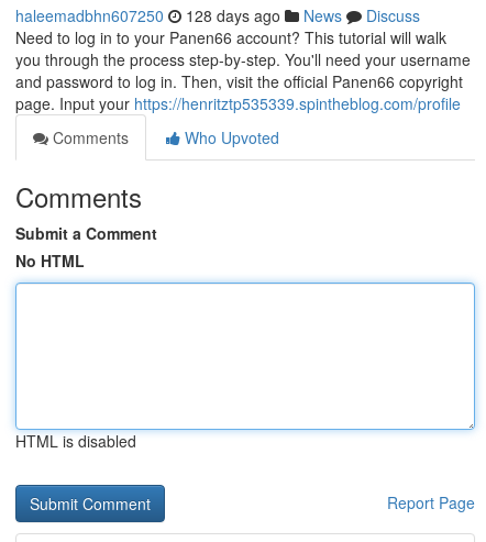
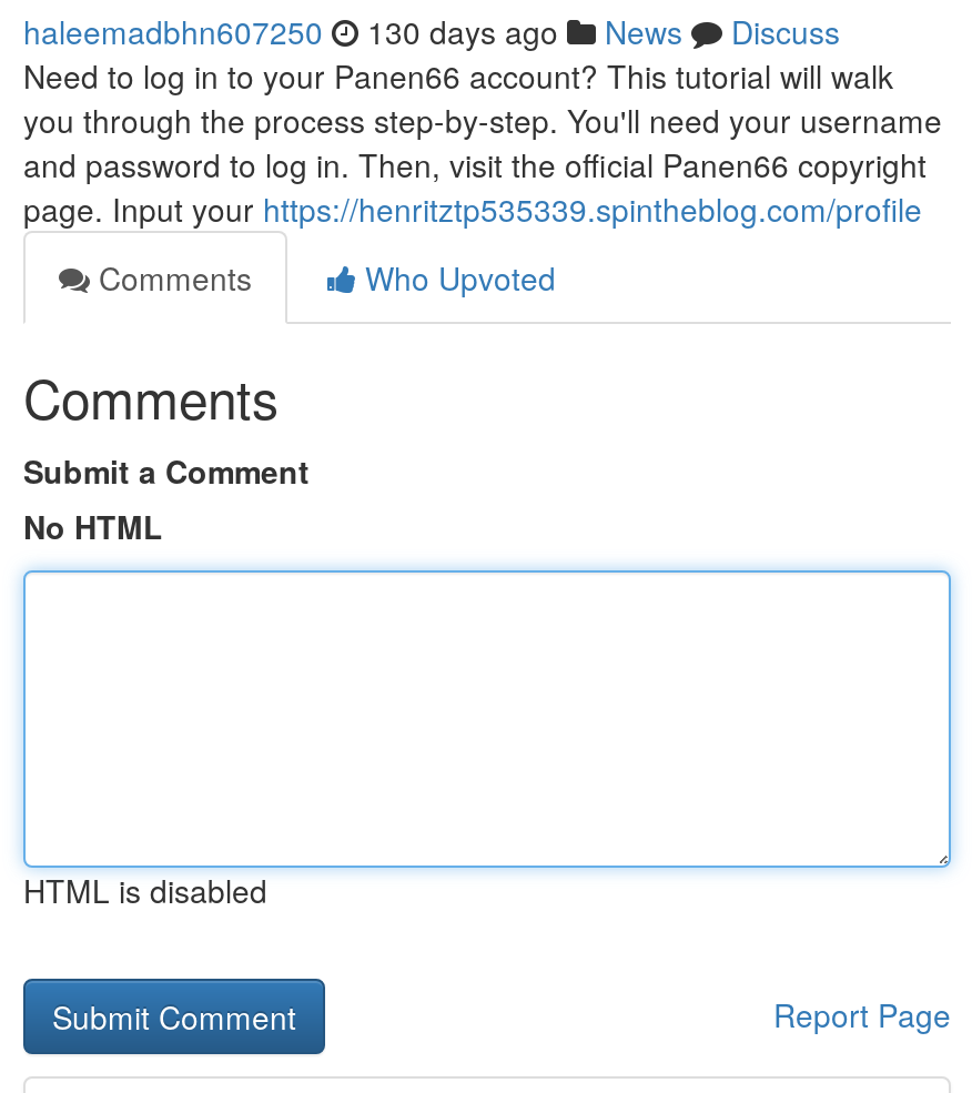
- haleemadbhn607250 128 days ago News Discuss
+ haleemadbhn607250 130 days ago News Discuss
